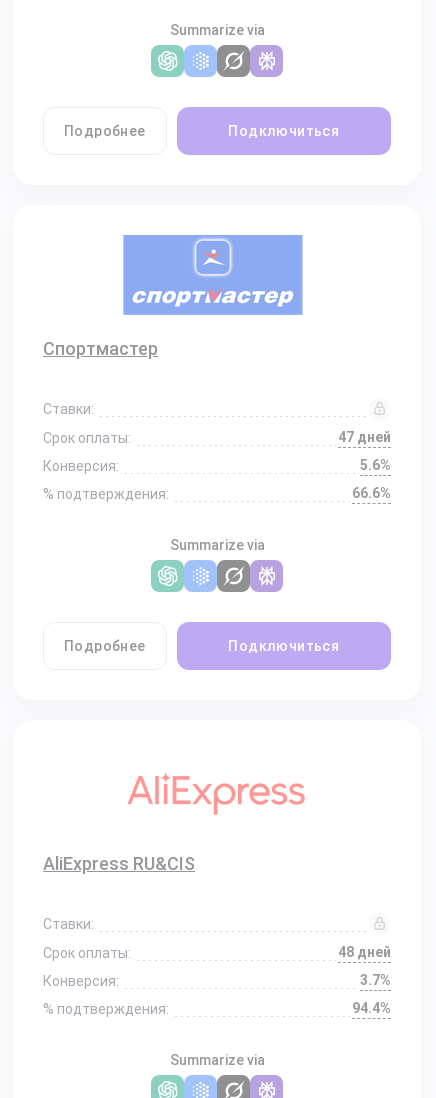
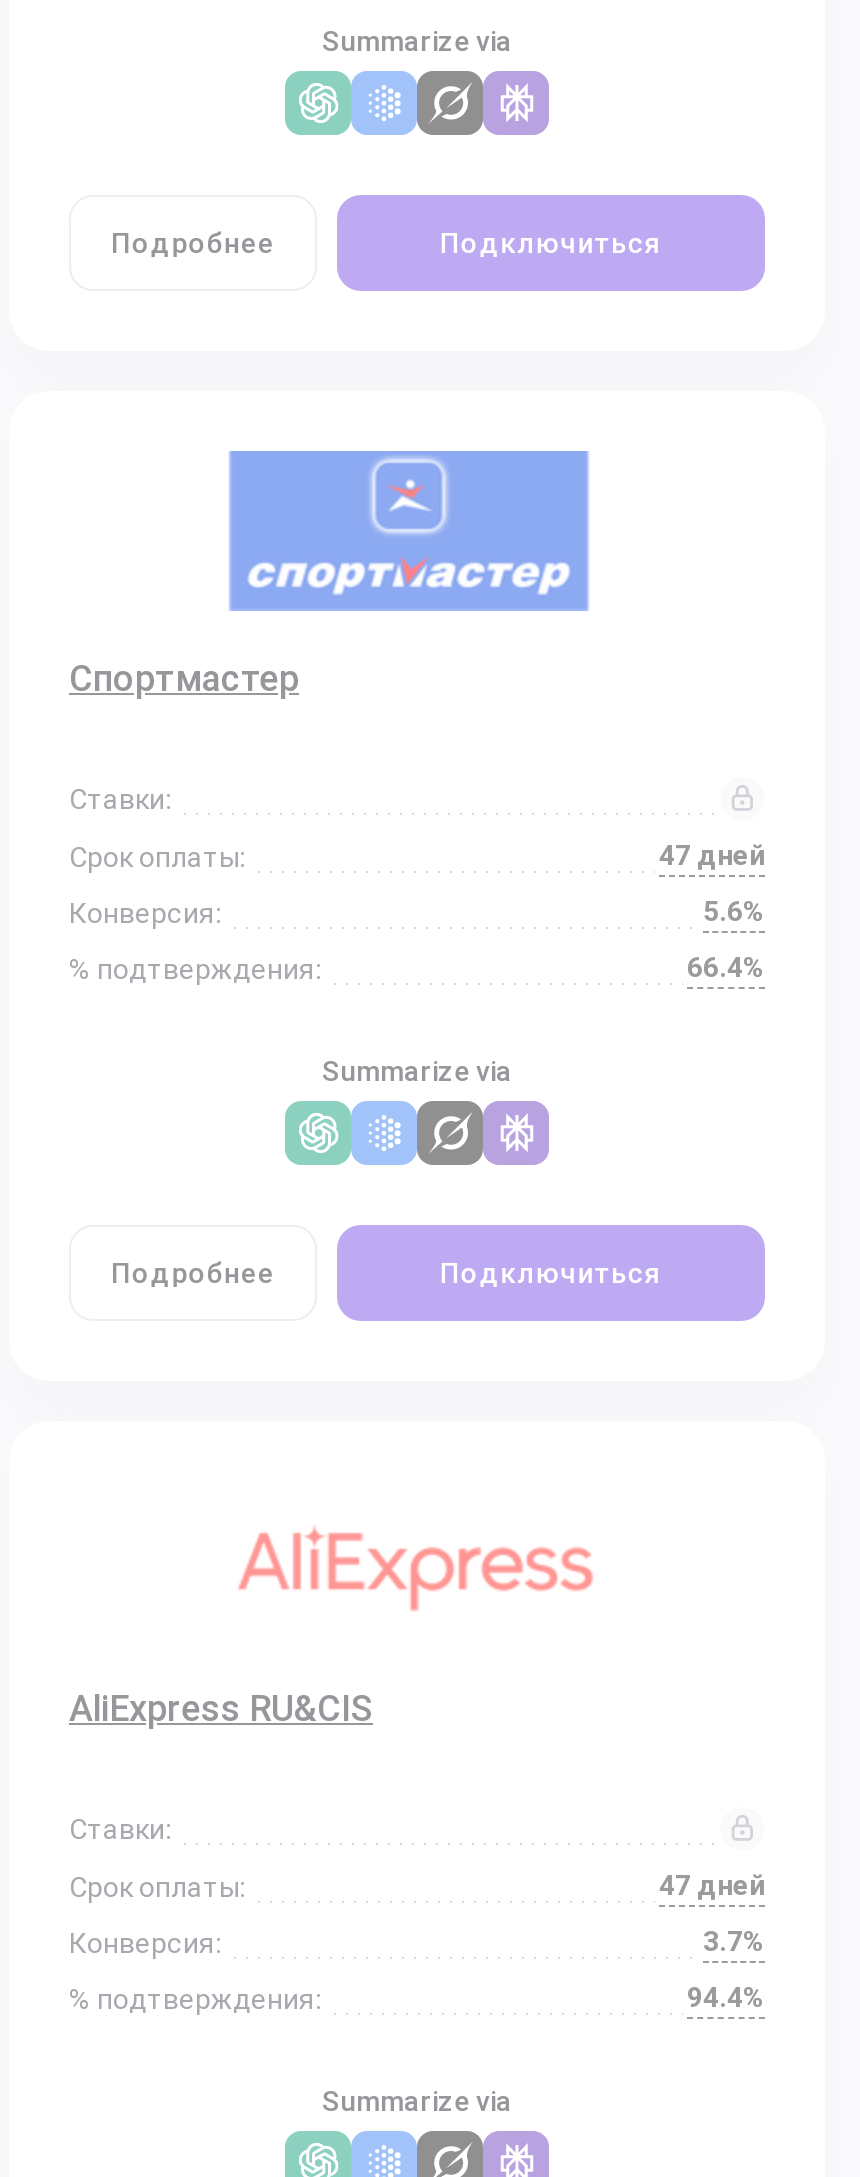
- 66.6%
+ 66.4%

- 48 дней
+ 47 дней
